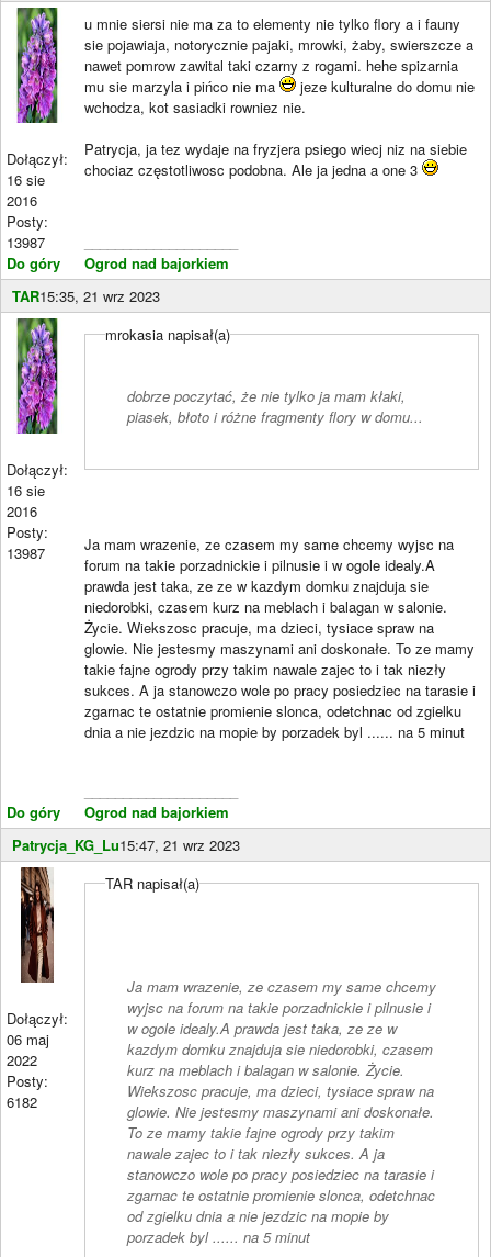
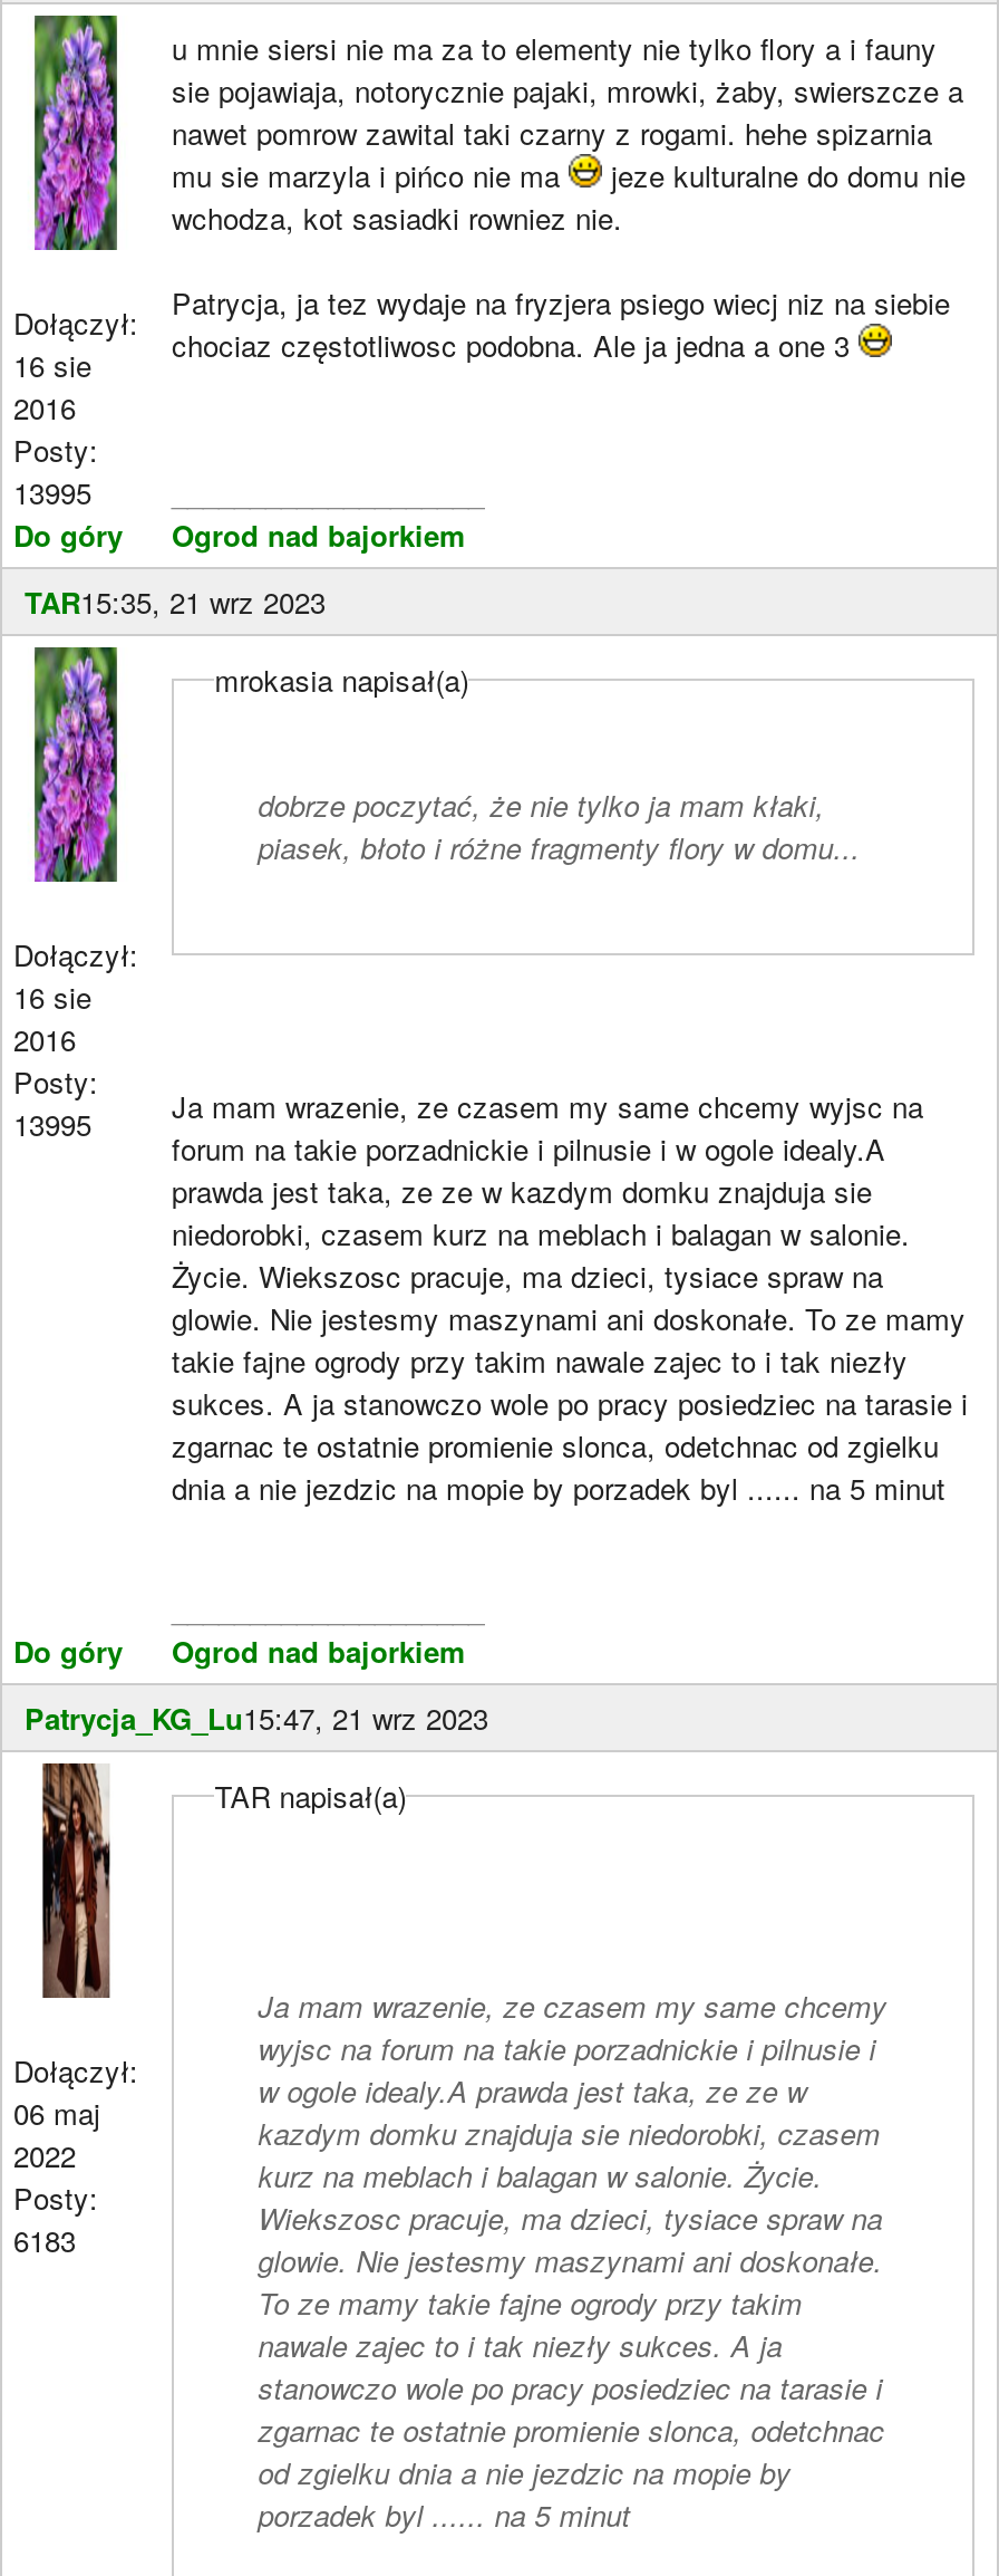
- 13987
+ 13995

- 13987 Ja mam wrazenie, ze czasem my same chcemy wyjsc na
+ 13995 Ja mam wrazenie, ze czasem my same chcemy wyjsc na

- 6182
+ 6183
